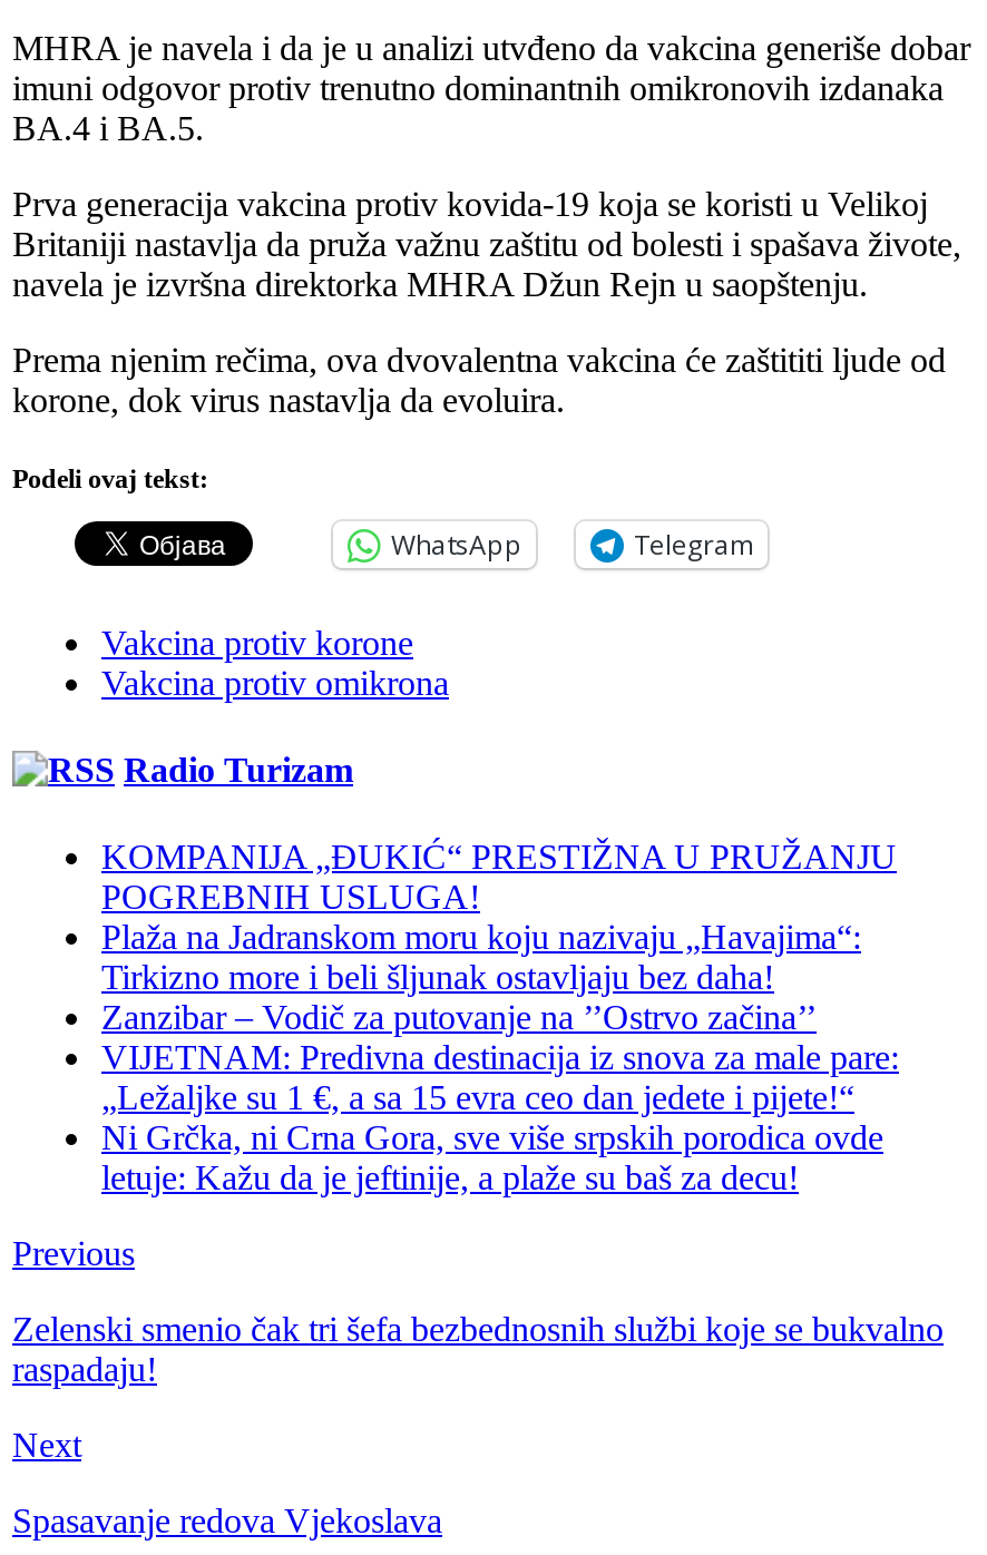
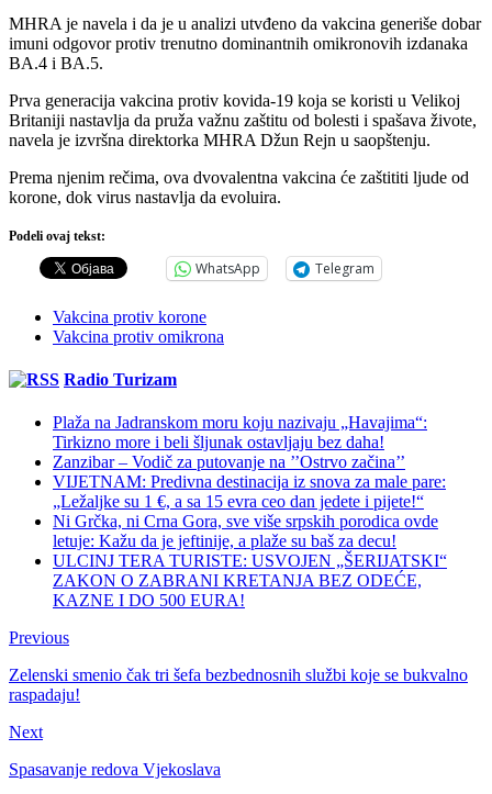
- KOMPANIJA „ĐUKIĆ“ PRESTIŽNA U PRUŽANJU
- POGREBNIH USLUGA!

moved up: Plaža na Jadranskom moru koju nazivaju „Havajima“: | Tirkizno more i beli šljunak ostavljaju bez daha! | Zanzibar – Vodič za putovanje na ’’Ostrvo začina’’ | VIJETNAM: Predivna destinacija iz snova za male pare: | „Ležaljke su 1 €, a sa 15 evra ceo dan jedete i pijete!“ | Ni Grčka, ni Crna Gora, sve više srpskih porodica ovde | letuje: Kažu da je jeftinije, a plaže su baš za decu!

+ ULCINJ TERA TURISTE: USVOJEN „ŠERIJATSKI“
+ ZAKON O ZABRANI KRETANJA BEZ ODEĆE,
+ KAZNE I DO 500 EURA!
